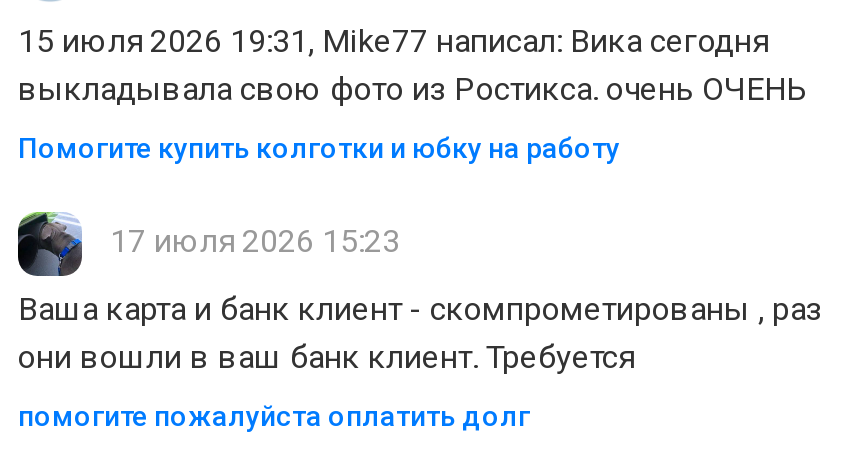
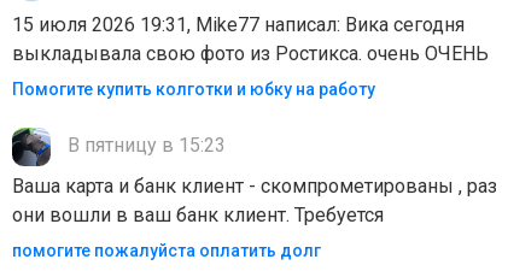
- 17 июля 2026 15:23
+ В пятницу в 15:23
